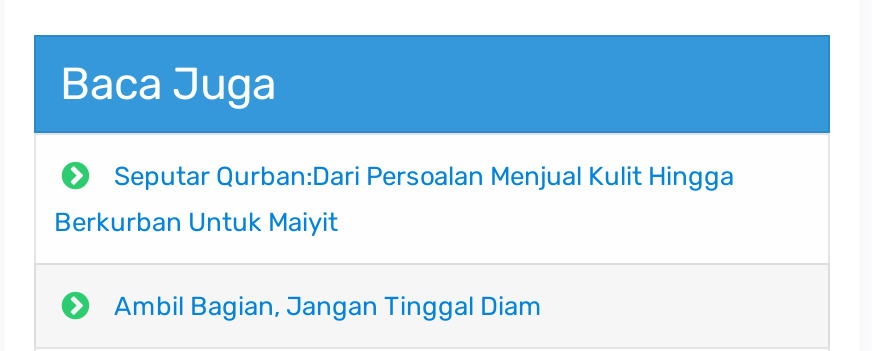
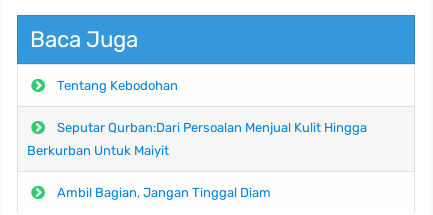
+ Tentang Kebodohan
